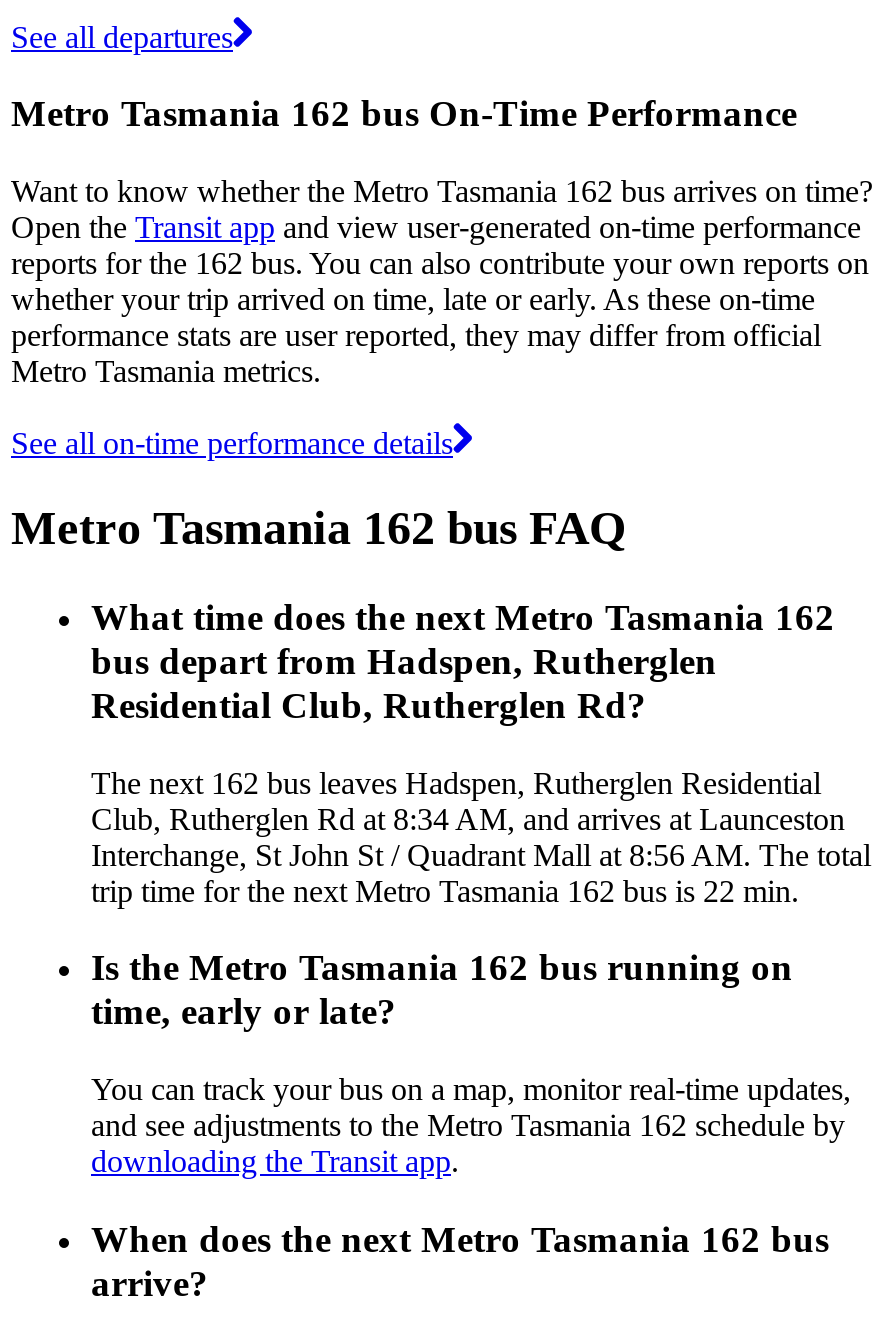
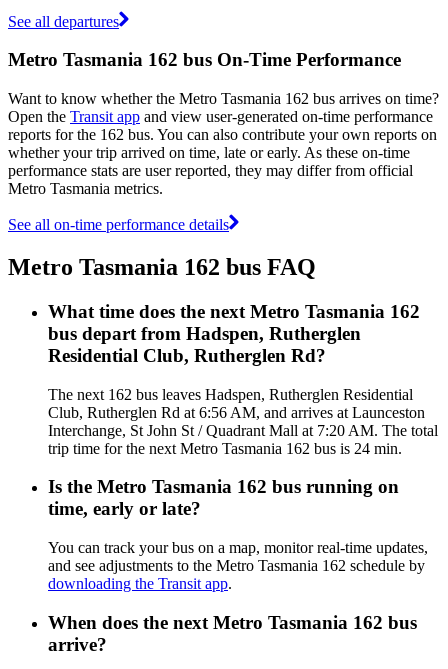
- Club, Rutherglen Rd at 8:34 AM, and arrives at Launceston
+ Club, Rutherglen Rd at 6:56 AM, and arrives at Launceston

- Interchange, St John St / Quadrant Mall at 8:56 AM. The total
+ Interchange, St John St / Quadrant Mall at 7:20 AM. The total

- trip time for the next Metro Tasmania 162 bus is 22 min.
+ trip time for the next Metro Tasmania 162 bus is 24 min.
